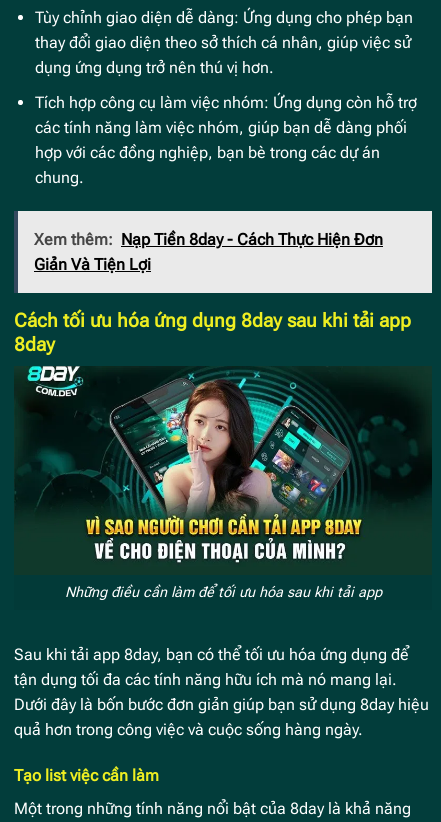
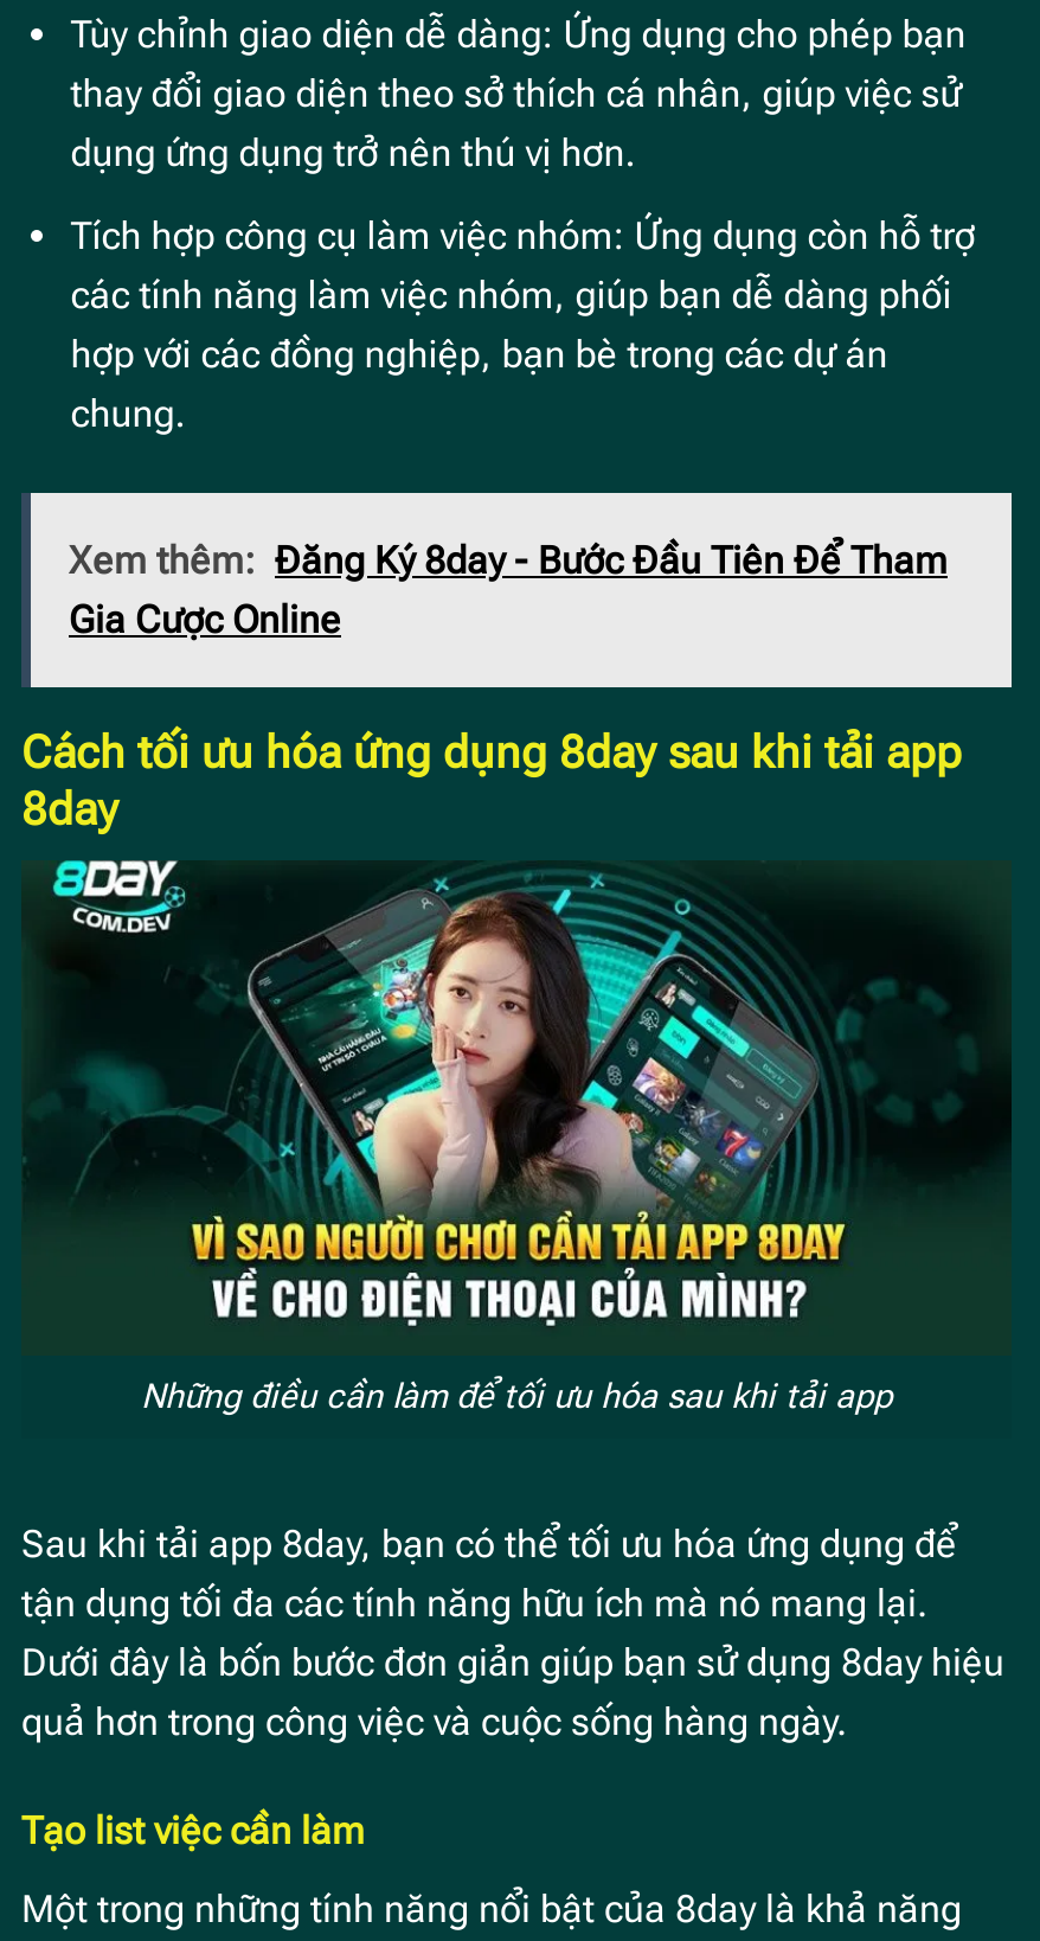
- Xem thêm: Nạp Tiền 8day - Cách Thực Hiện Đơn
- Giản Và Tiện Lợi
+ Xem thêm: Đăng Ký 8day - Bước Đầu Tiên Để Tham
+ Gia Cược Online
